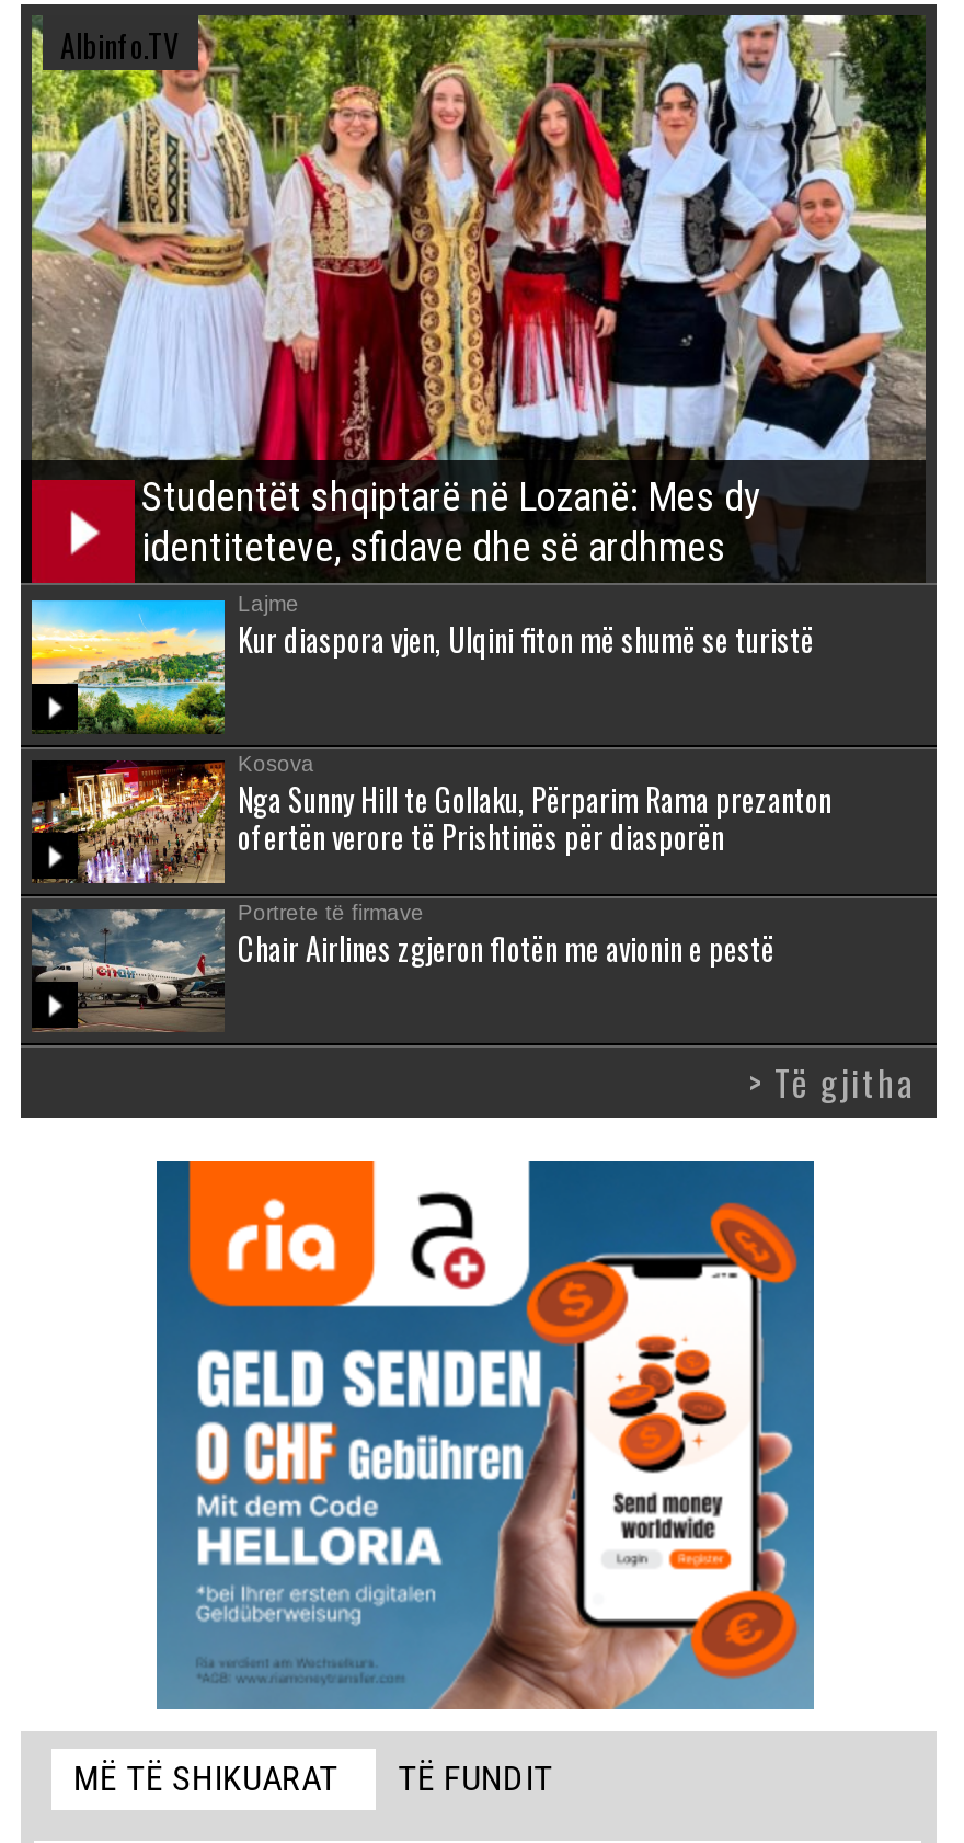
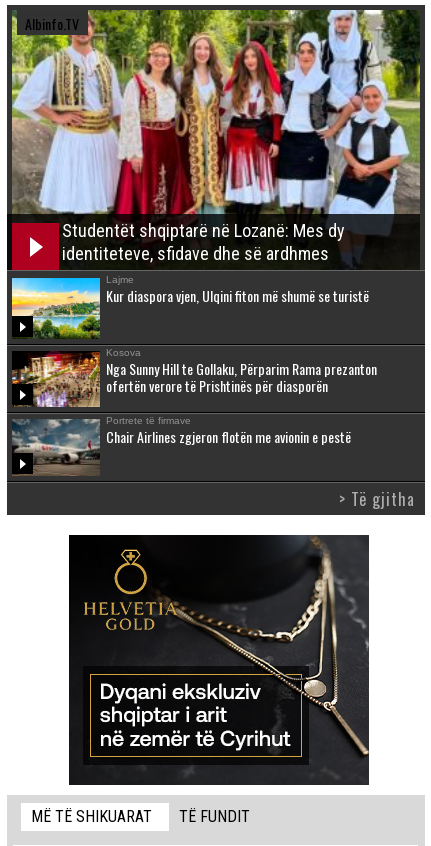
- [image]
+ [image]
